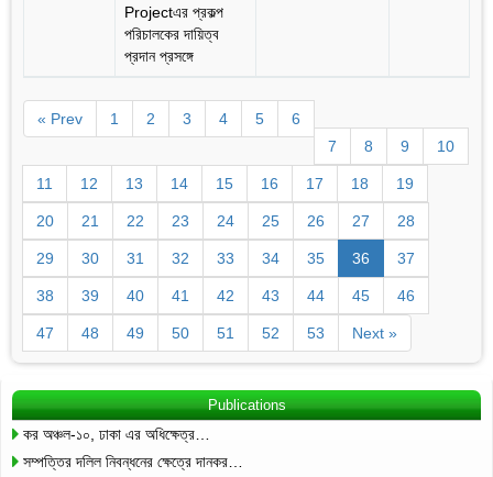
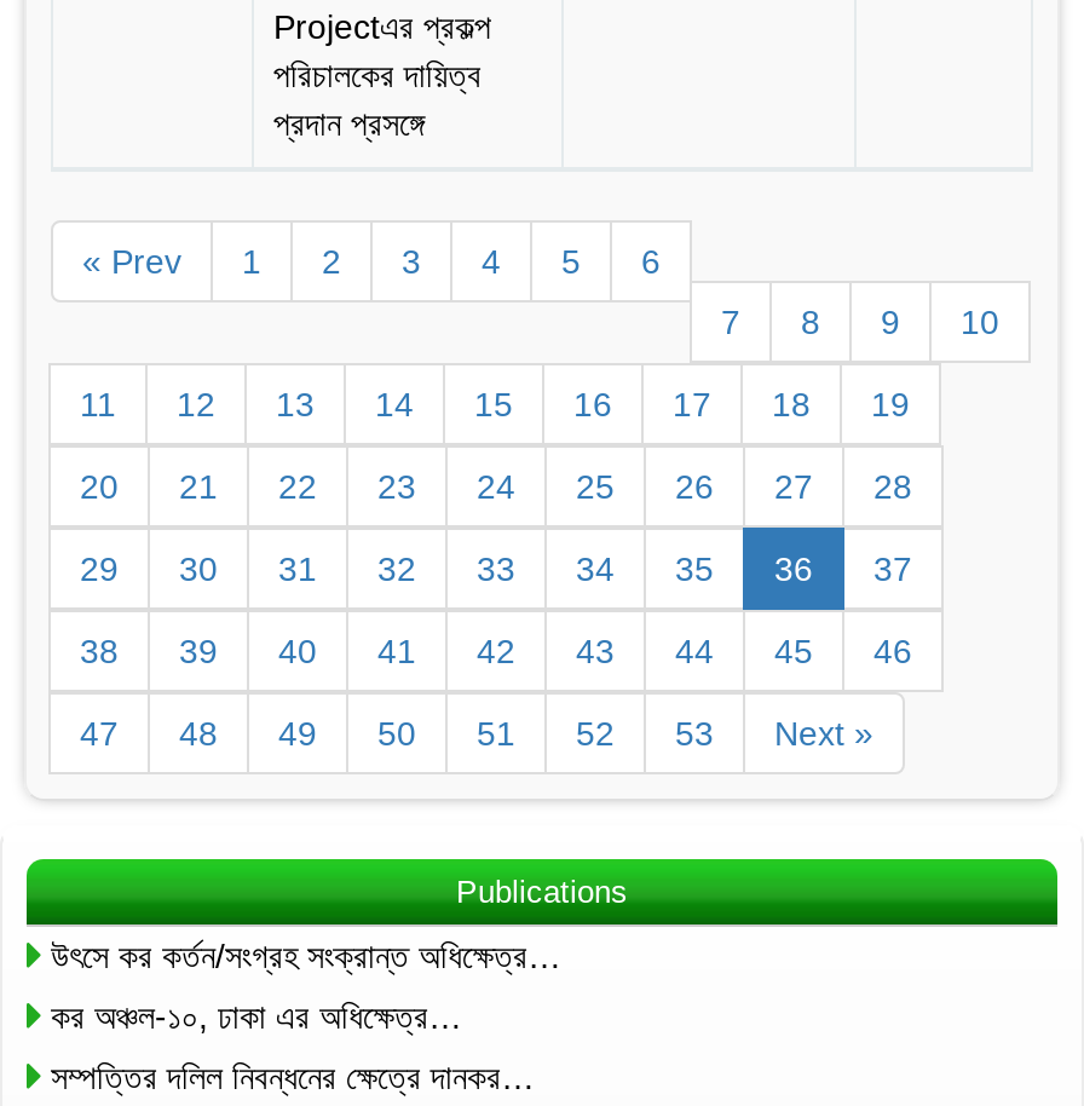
+ উৎসে কর কর্তন/সংগ্রহ সংক্রান্ত অধিক্ষেত্র…
